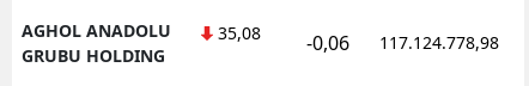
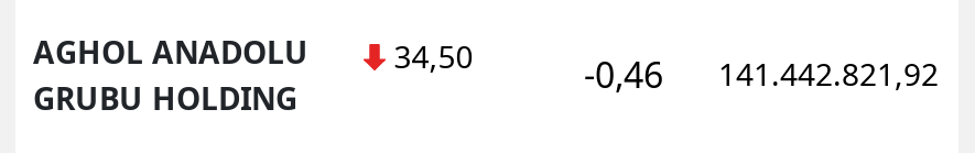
- 35,08
+ 34,50

- -0,06
+ -0,46

- 117.124.778,98
+ 141.442.821,92
